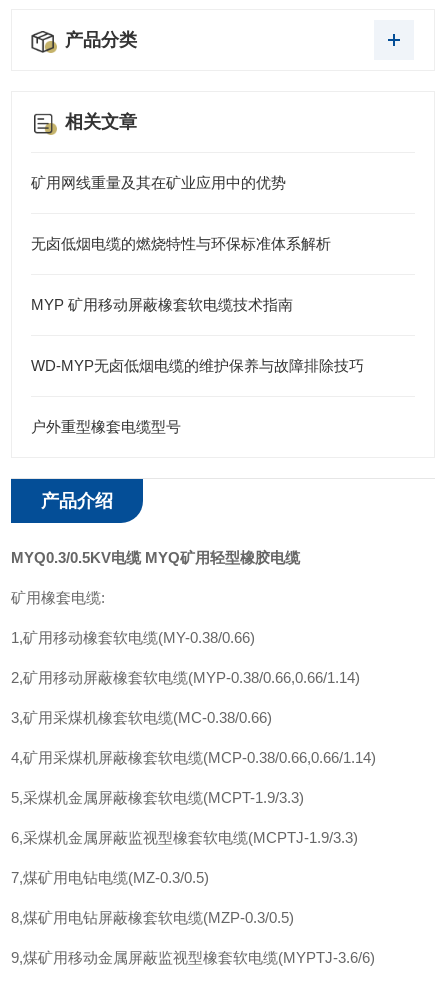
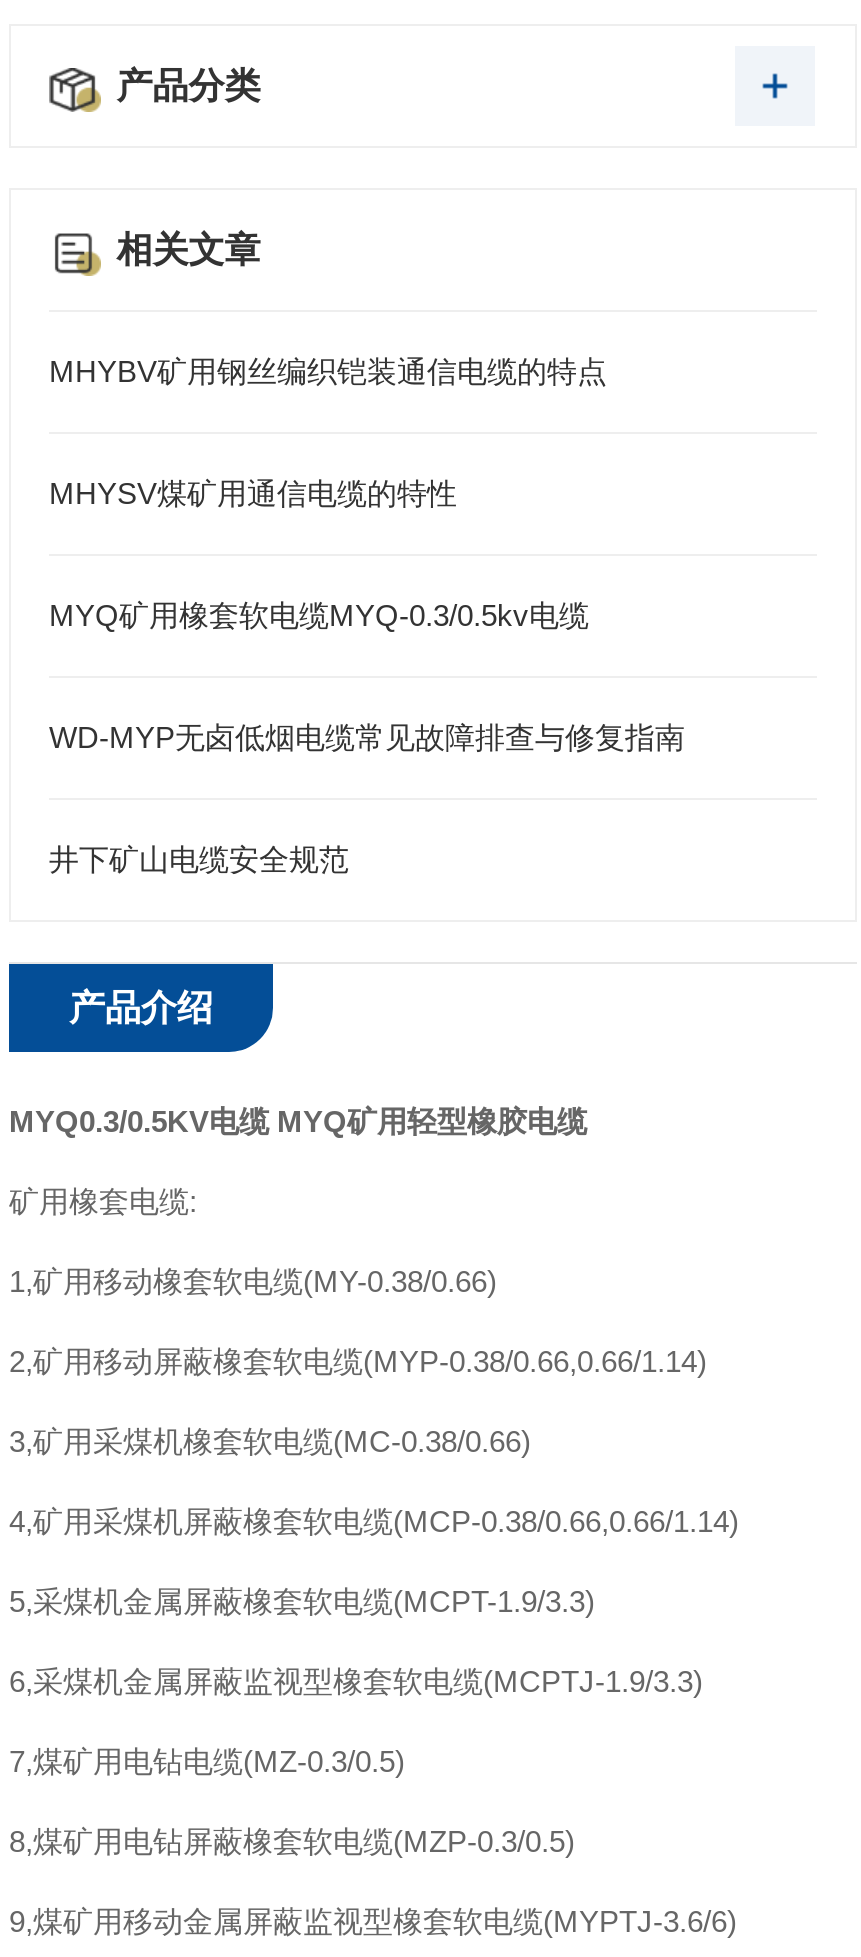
- 矿用网线重量及其在矿业应用中的优势
+ MHYBV矿用钢丝编织铠装通信电缆的特点

- 无卤低烟电缆的燃烧特性与环保标准体系解析
+ MHYSV煤矿用通信电缆的特性

- MYP 矿用移动屏蔽橡套软电缆技术指南
+ MYQ矿用橡套软电缆MYQ-0.3/0.5kv电缆

- WD-MYP无卤低烟电缆的维护保养与故障排除技巧
+ WD-MYP无卤低烟电缆常见故障排查与修复指南

- 户外重型橡套电缆型号
+ 井下矿山电缆安全规范
